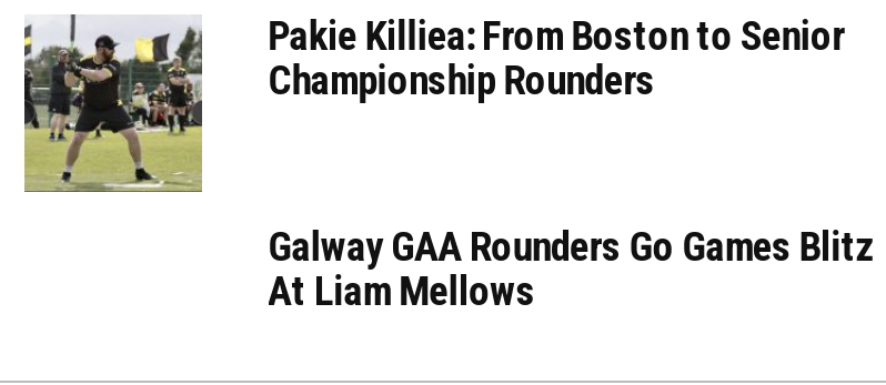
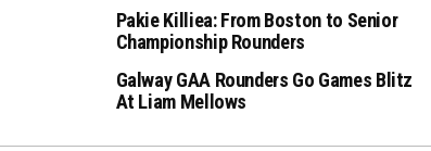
- [image]
